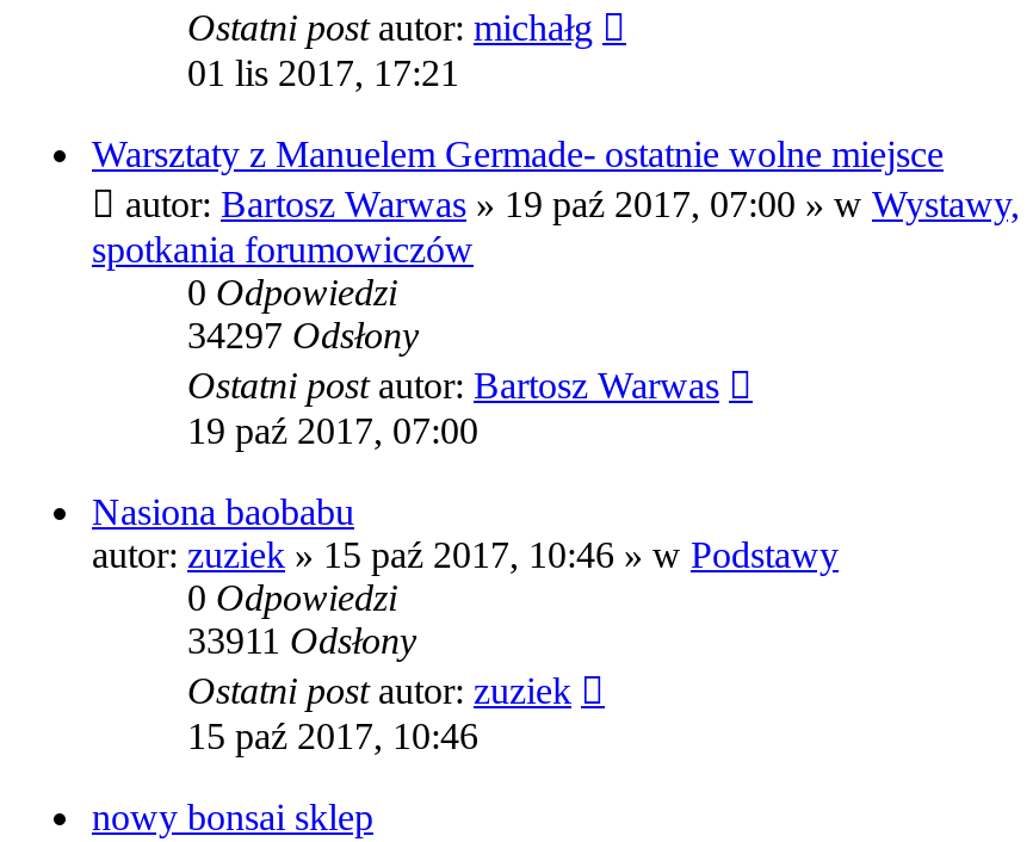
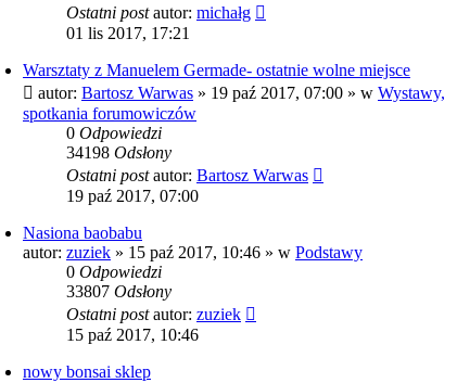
- 34297 Odsłony
+ 34198 Odsłony

- 33911 Odsłony
+ 33807 Odsłony
